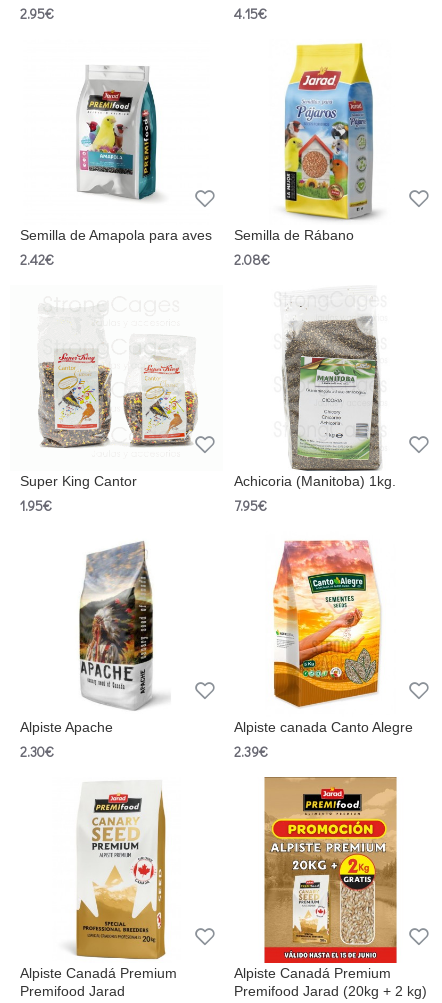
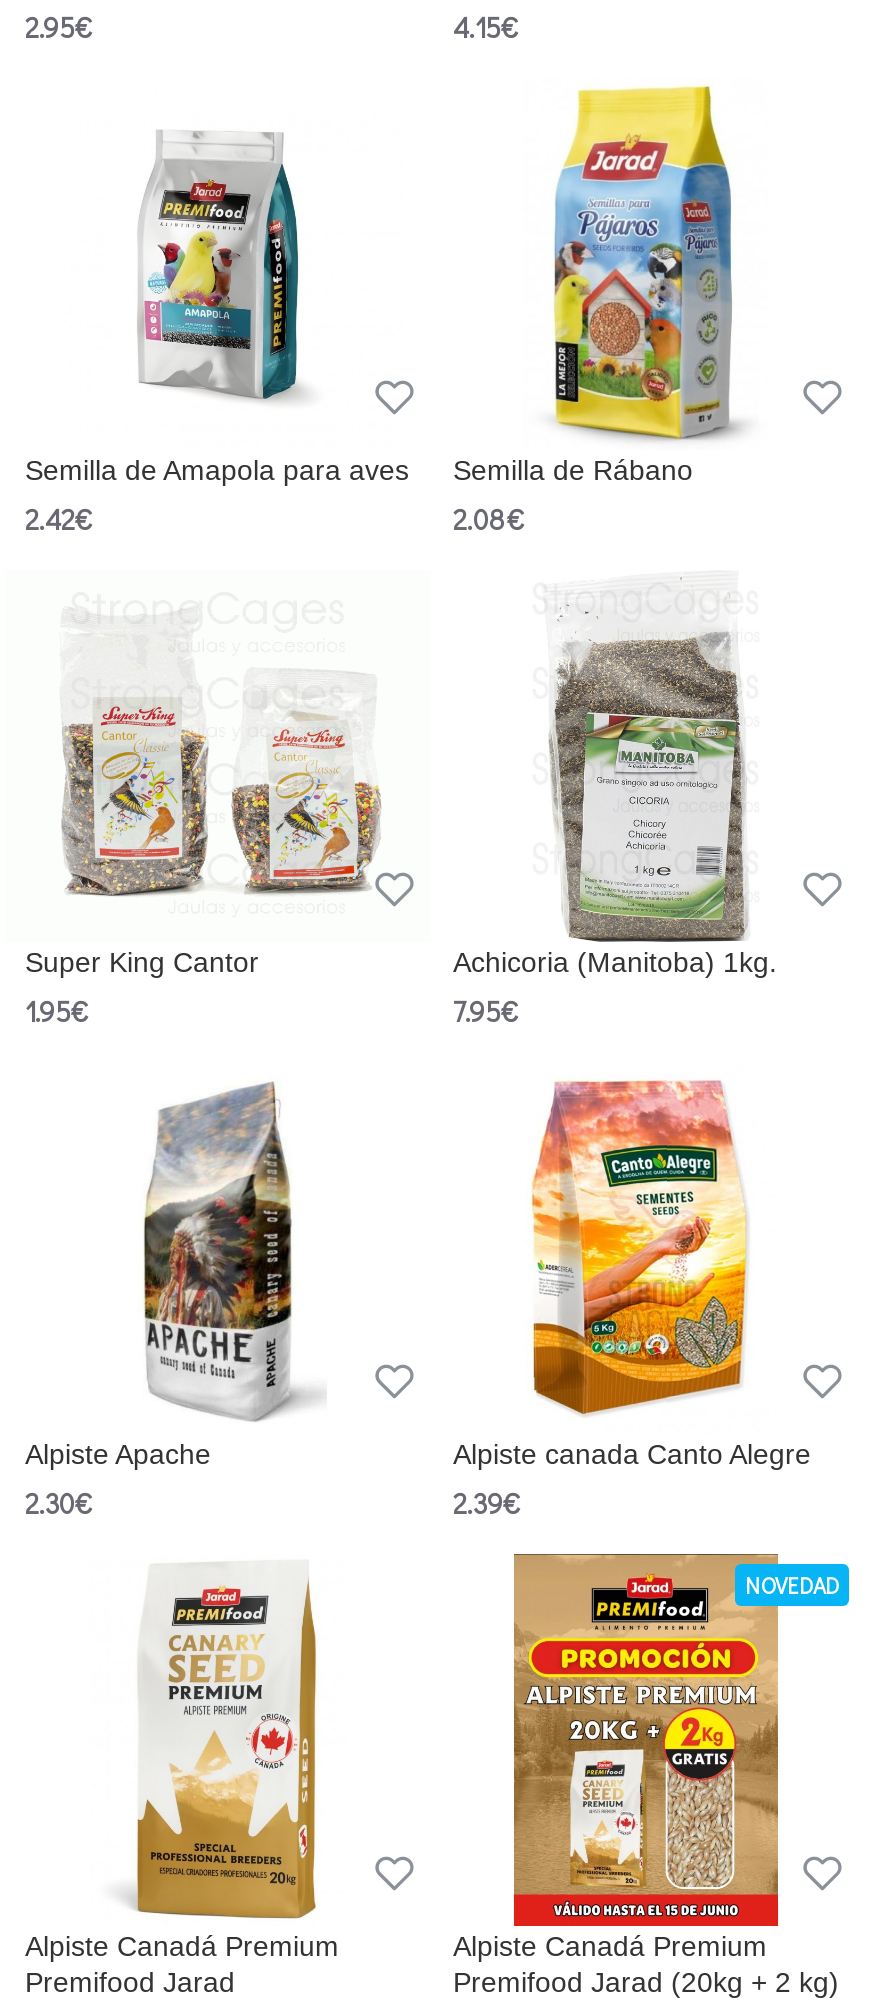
+ NOVEDAD
